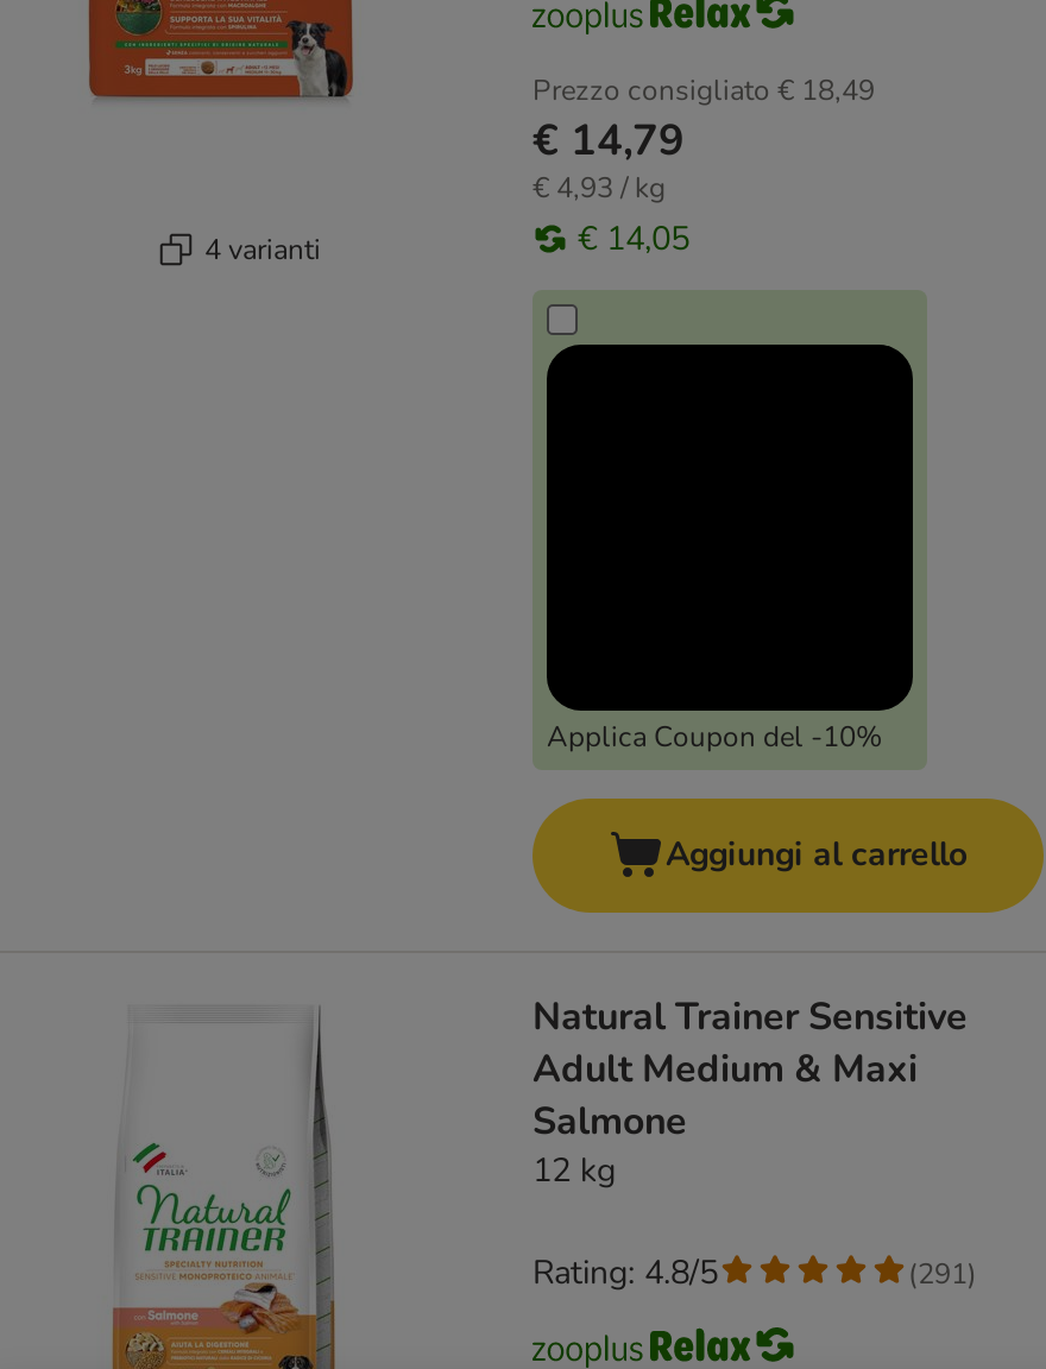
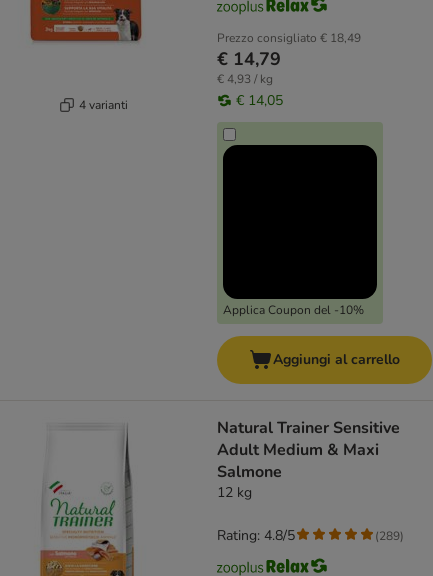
- (291)
+ (289)
